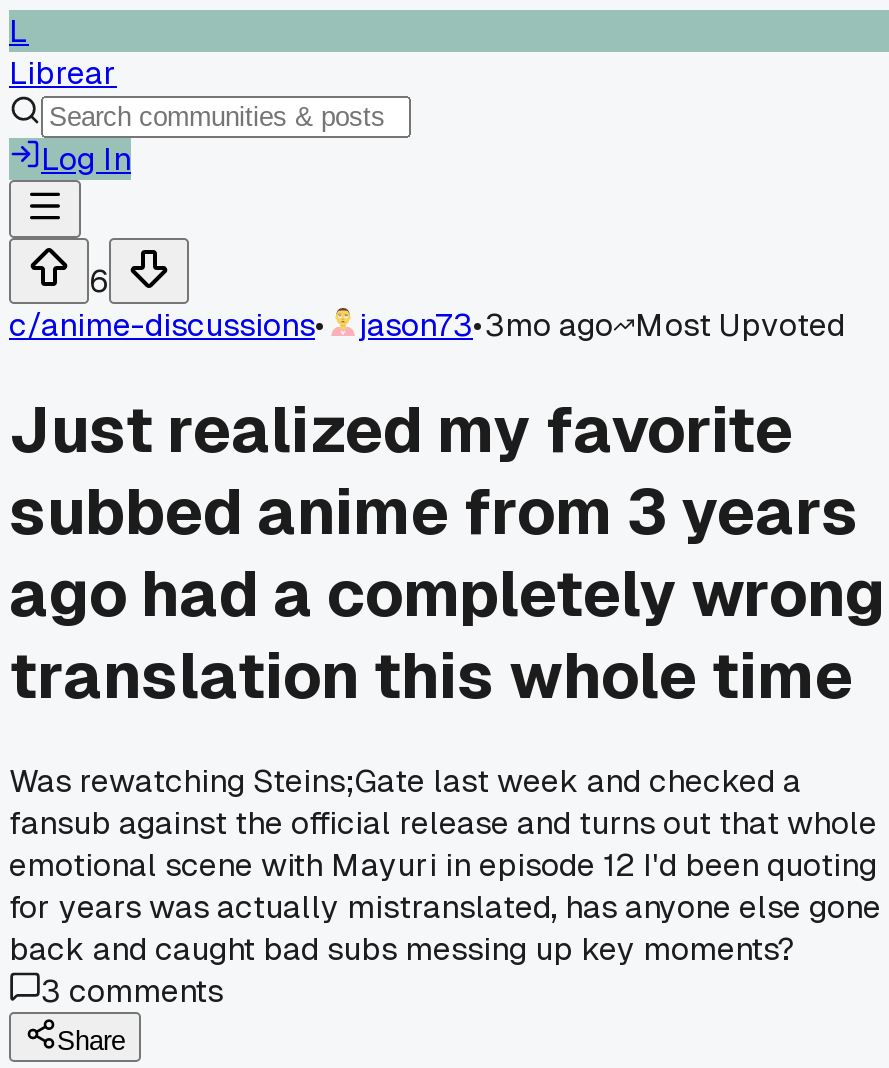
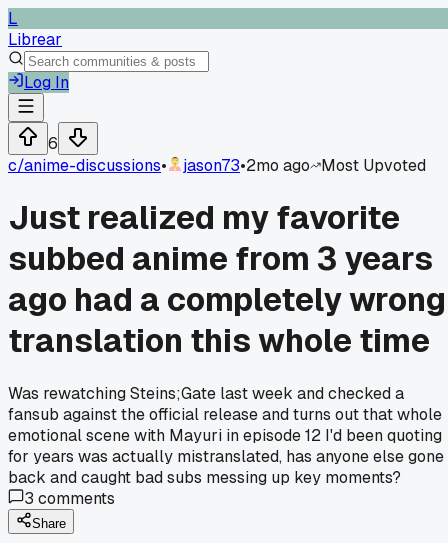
- jason73•3mo ago Most Upvoted
+ jason73•2mo ago Most Upvoted
